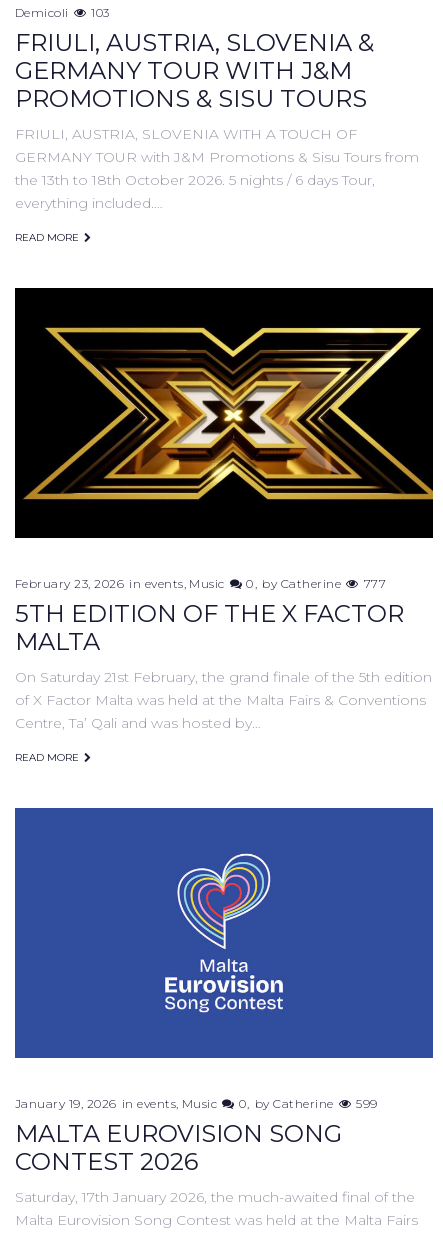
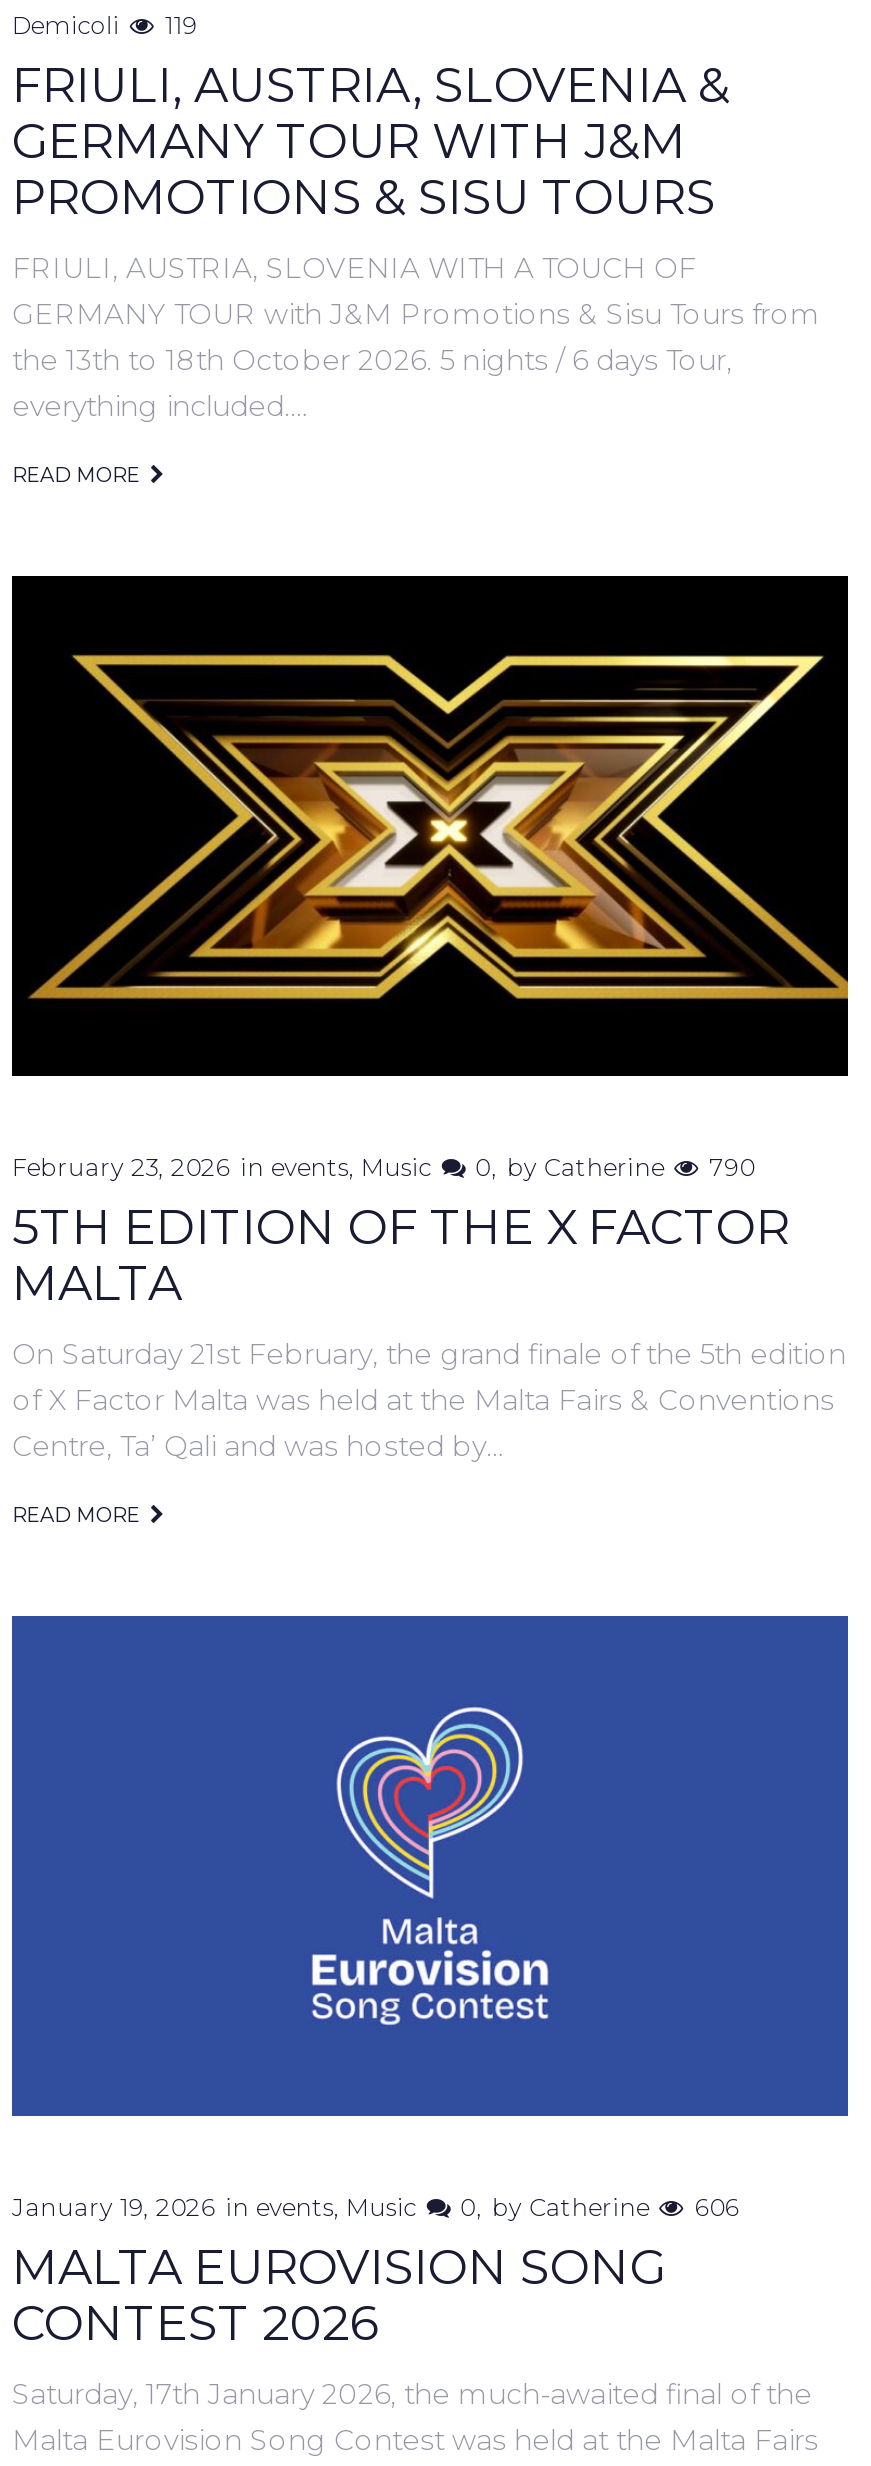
- Demicoli 103
+ Demicoli 119

- 777
+ 790

- 599
+ 606
